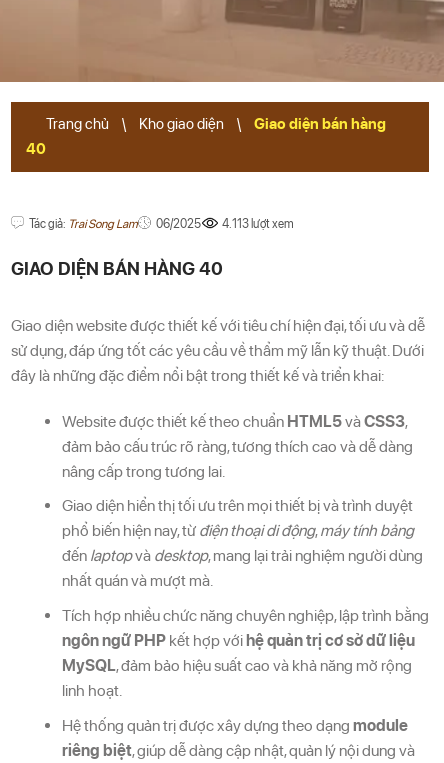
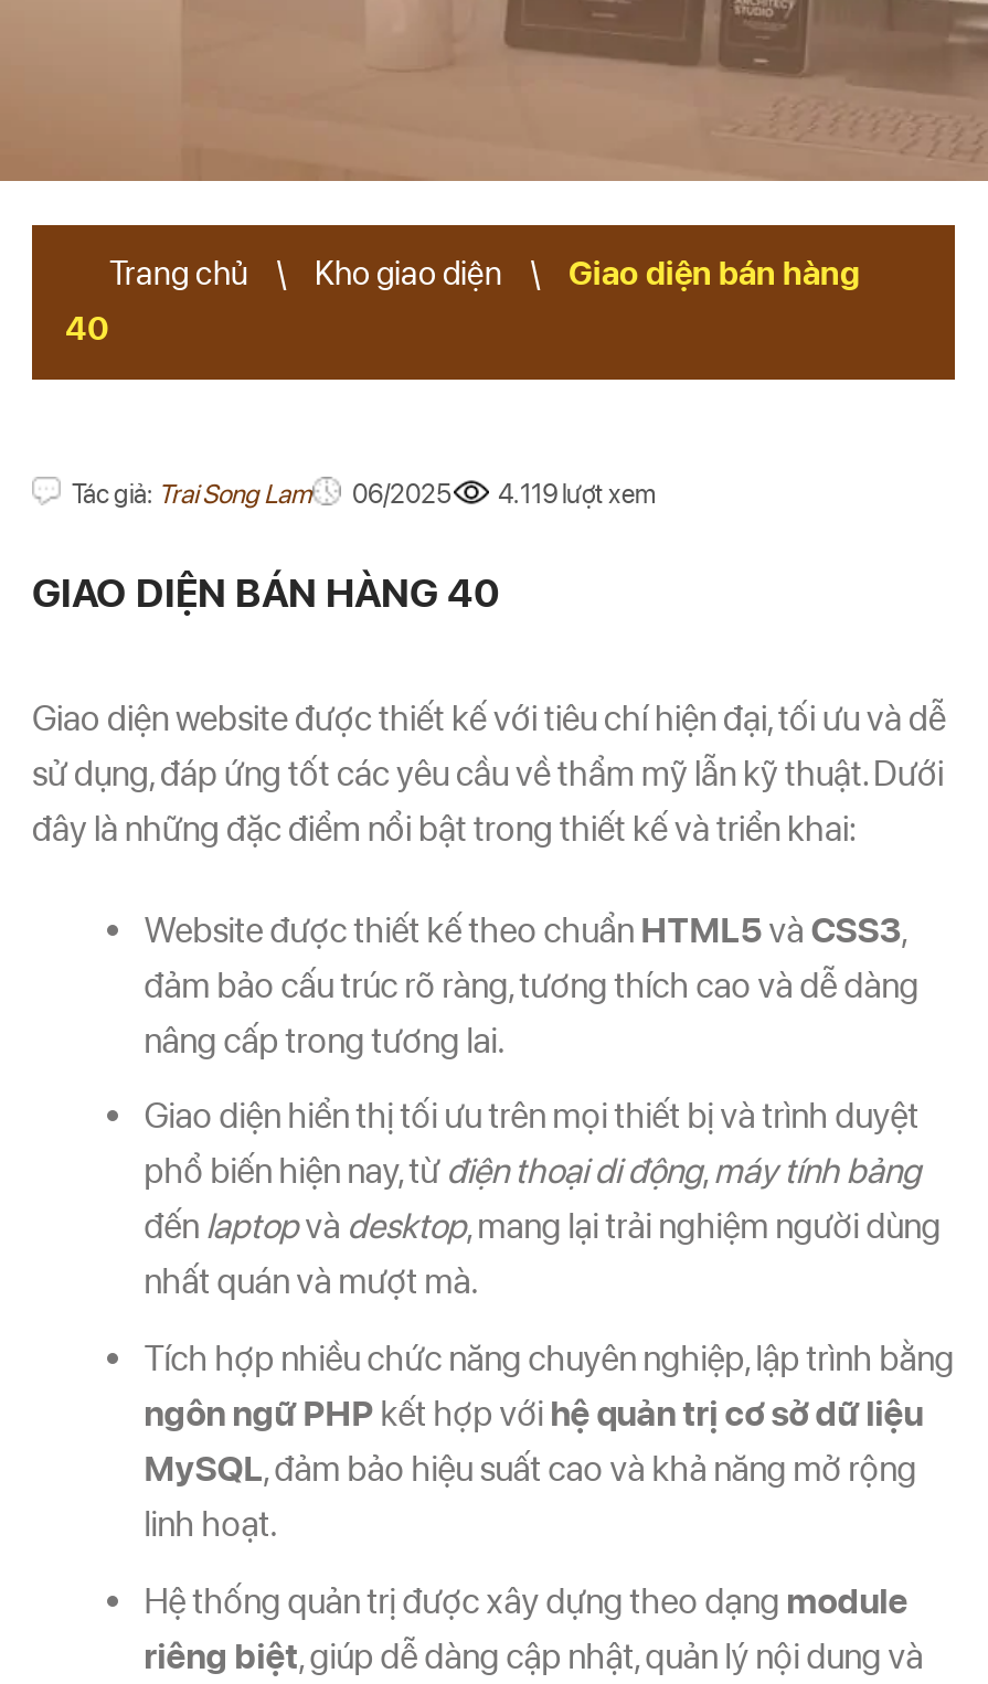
- Tác giả: Trai Song Lam 06/2025 4.113 lượt xem
+ Tác giả: Trai Song Lam 06/2025 4.119 lượt xem
